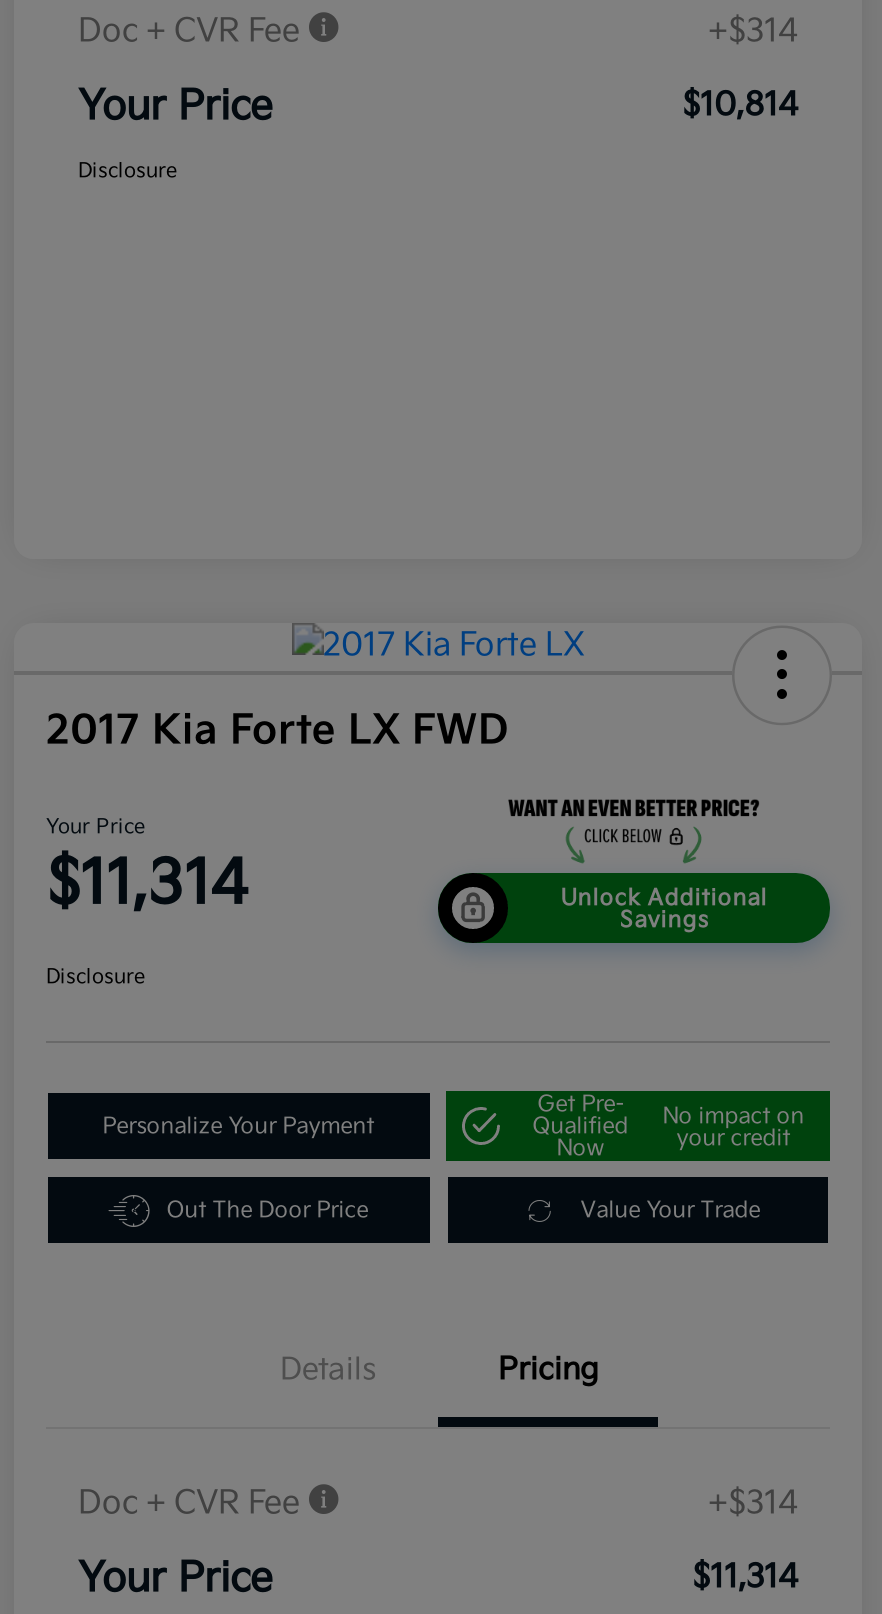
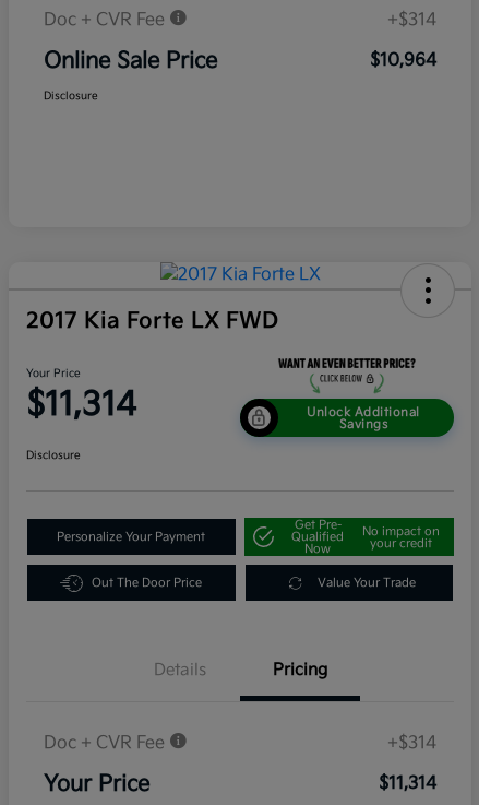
- Your Price
- $10,814
+ Online Sale Price
+ $10,964
